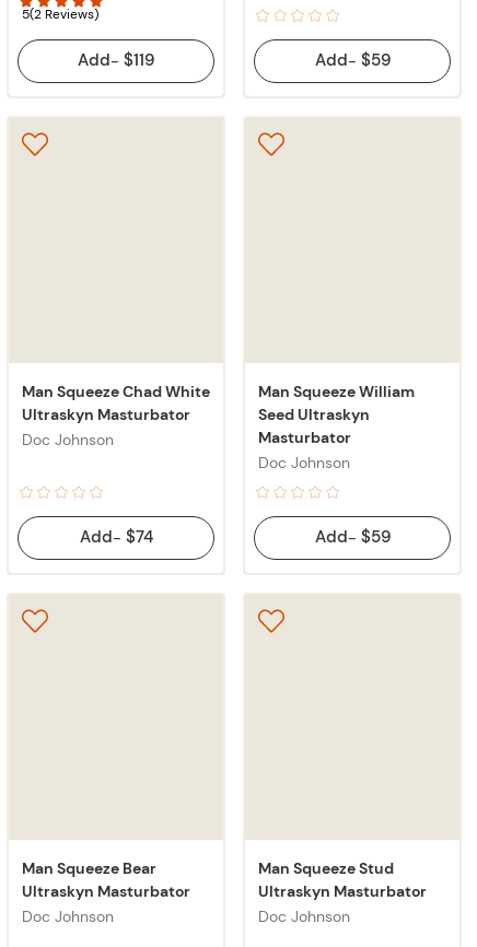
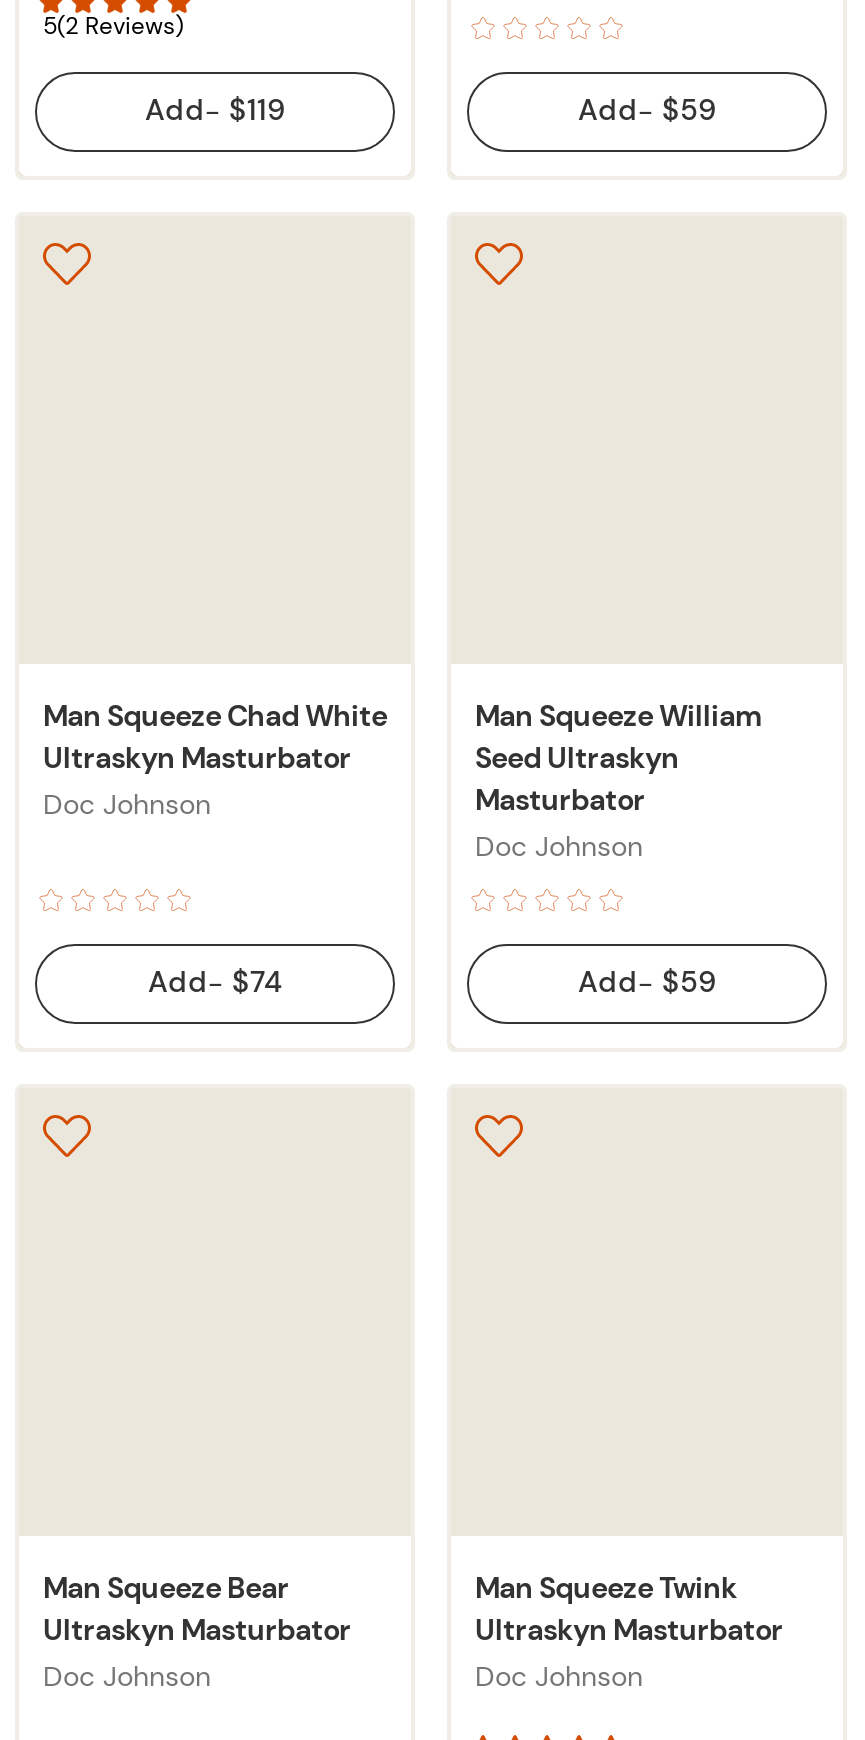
- Man Squeeze Stud
+ Man Squeeze Twink
